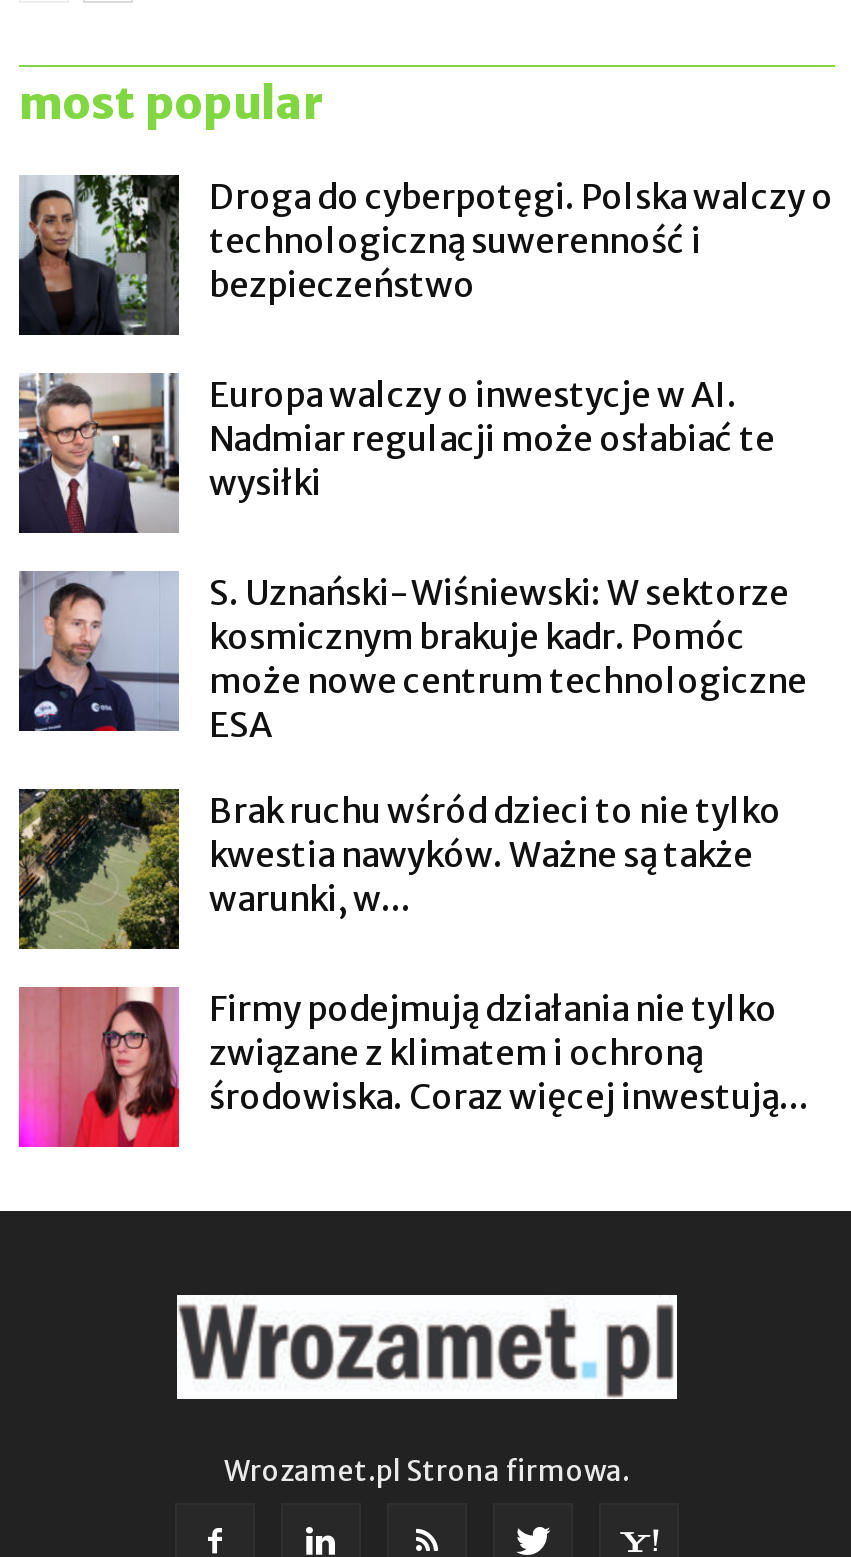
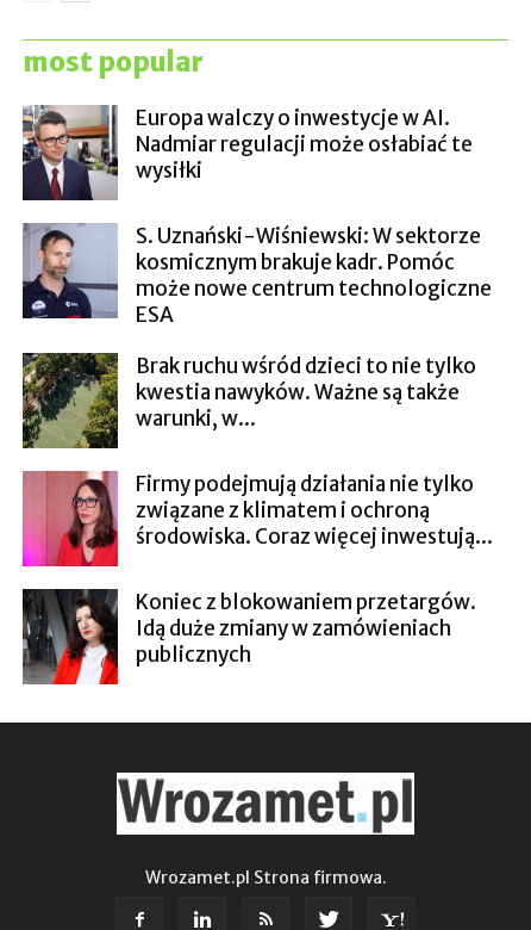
- [image]
- Droga do cyberpotęgi. Polska walczy o
- technologiczną suwerenność i
- bezpieczeństwo

moved up: [image] | Europa walczy o inwestycje w AI. | Nadmiar regulacji może osłabiać te | ... | związane z klimatem i ochroną | środowiska. Coraz więcej inwestują...

+ [image]
+ Koniec z blokowaniem przetargów.
+ Idą duże zmiany w zamówieniach
+ publicznych
